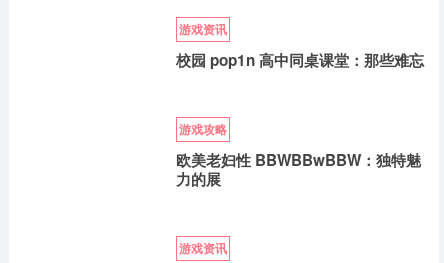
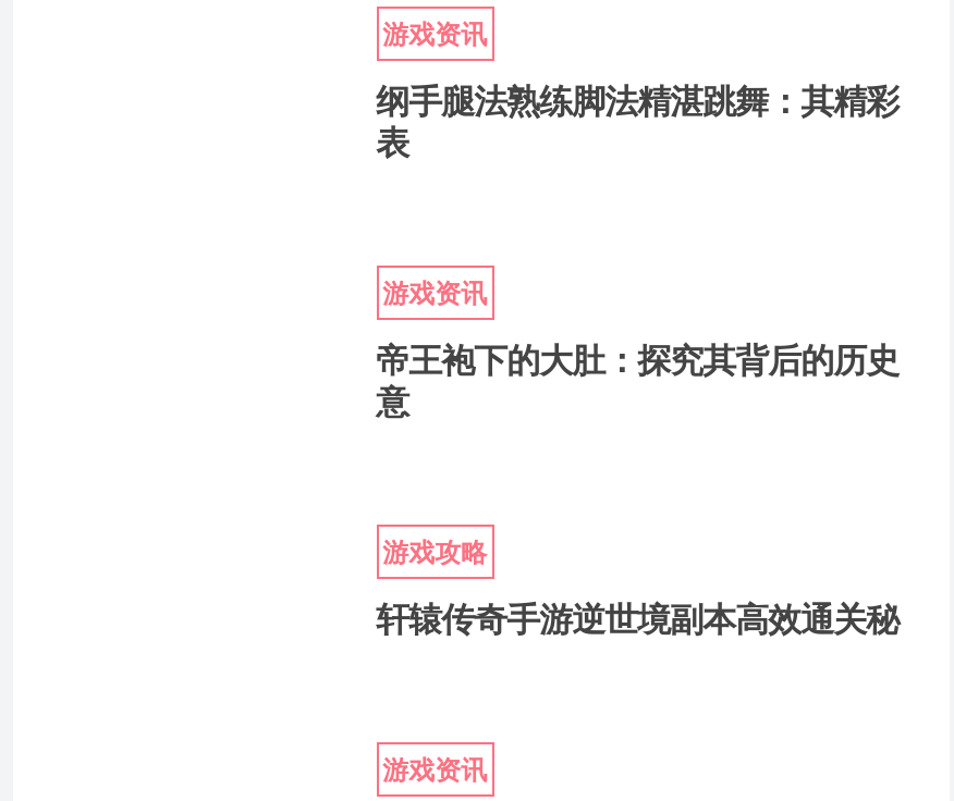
- 校园 pop1n 高中同桌课堂：那些难忘
+ 纲手腿法熟练脚法精湛跳舞：其精彩
+ 表
+ 游戏资讯
+ 帝王袍下的大肚：探究其背后的历史
+ 意

moved down: 游戏攻略

- 欧美老妇性 BBWBBwBBW：独特魅
- 力的展
+ 轩辕传奇手游逆世境副本高效通关秘
